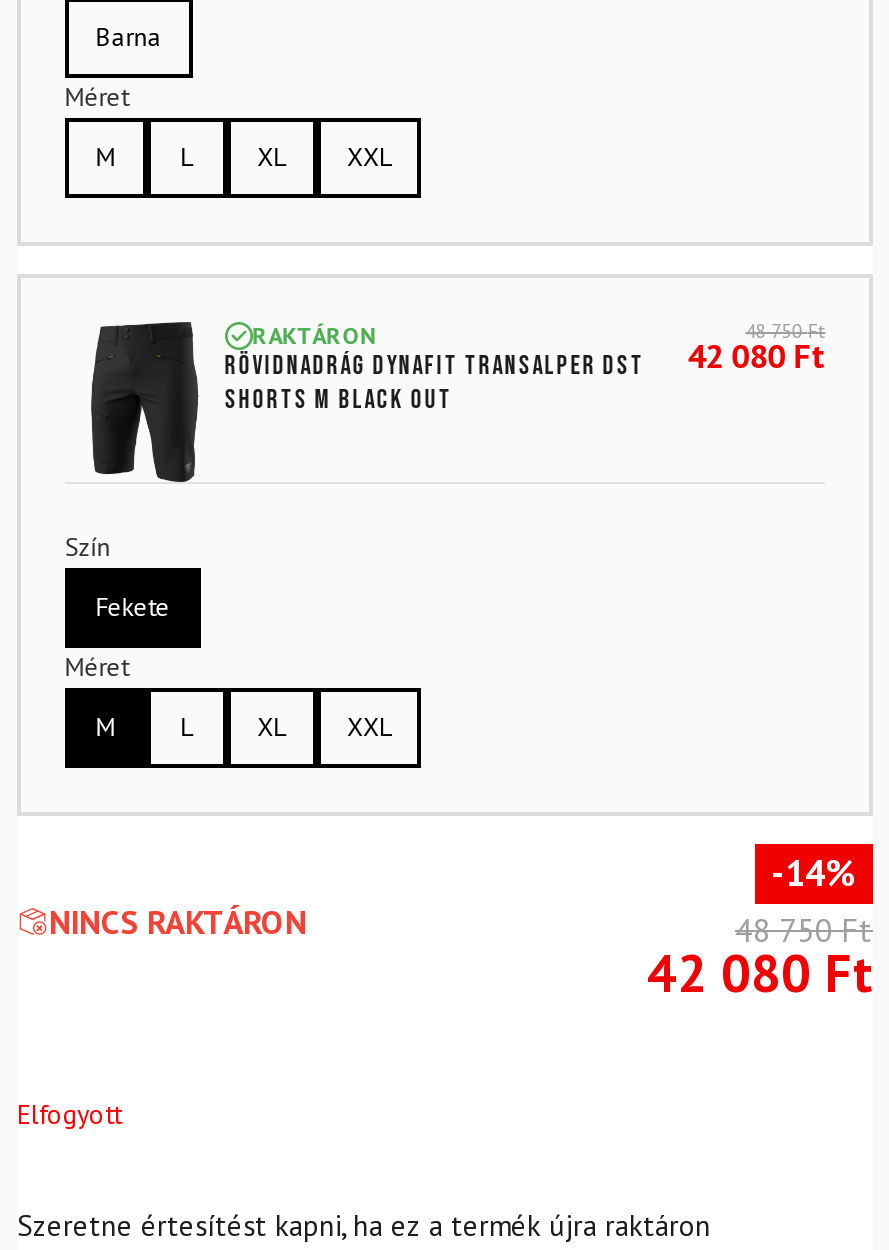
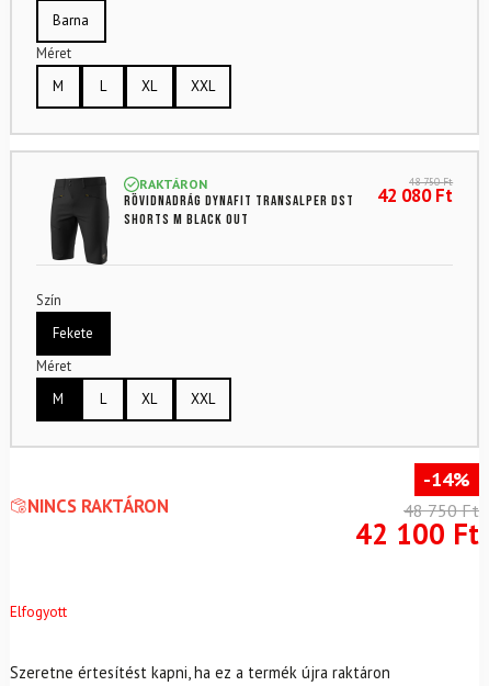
- 42 080Ft
+ 42 100Ft
